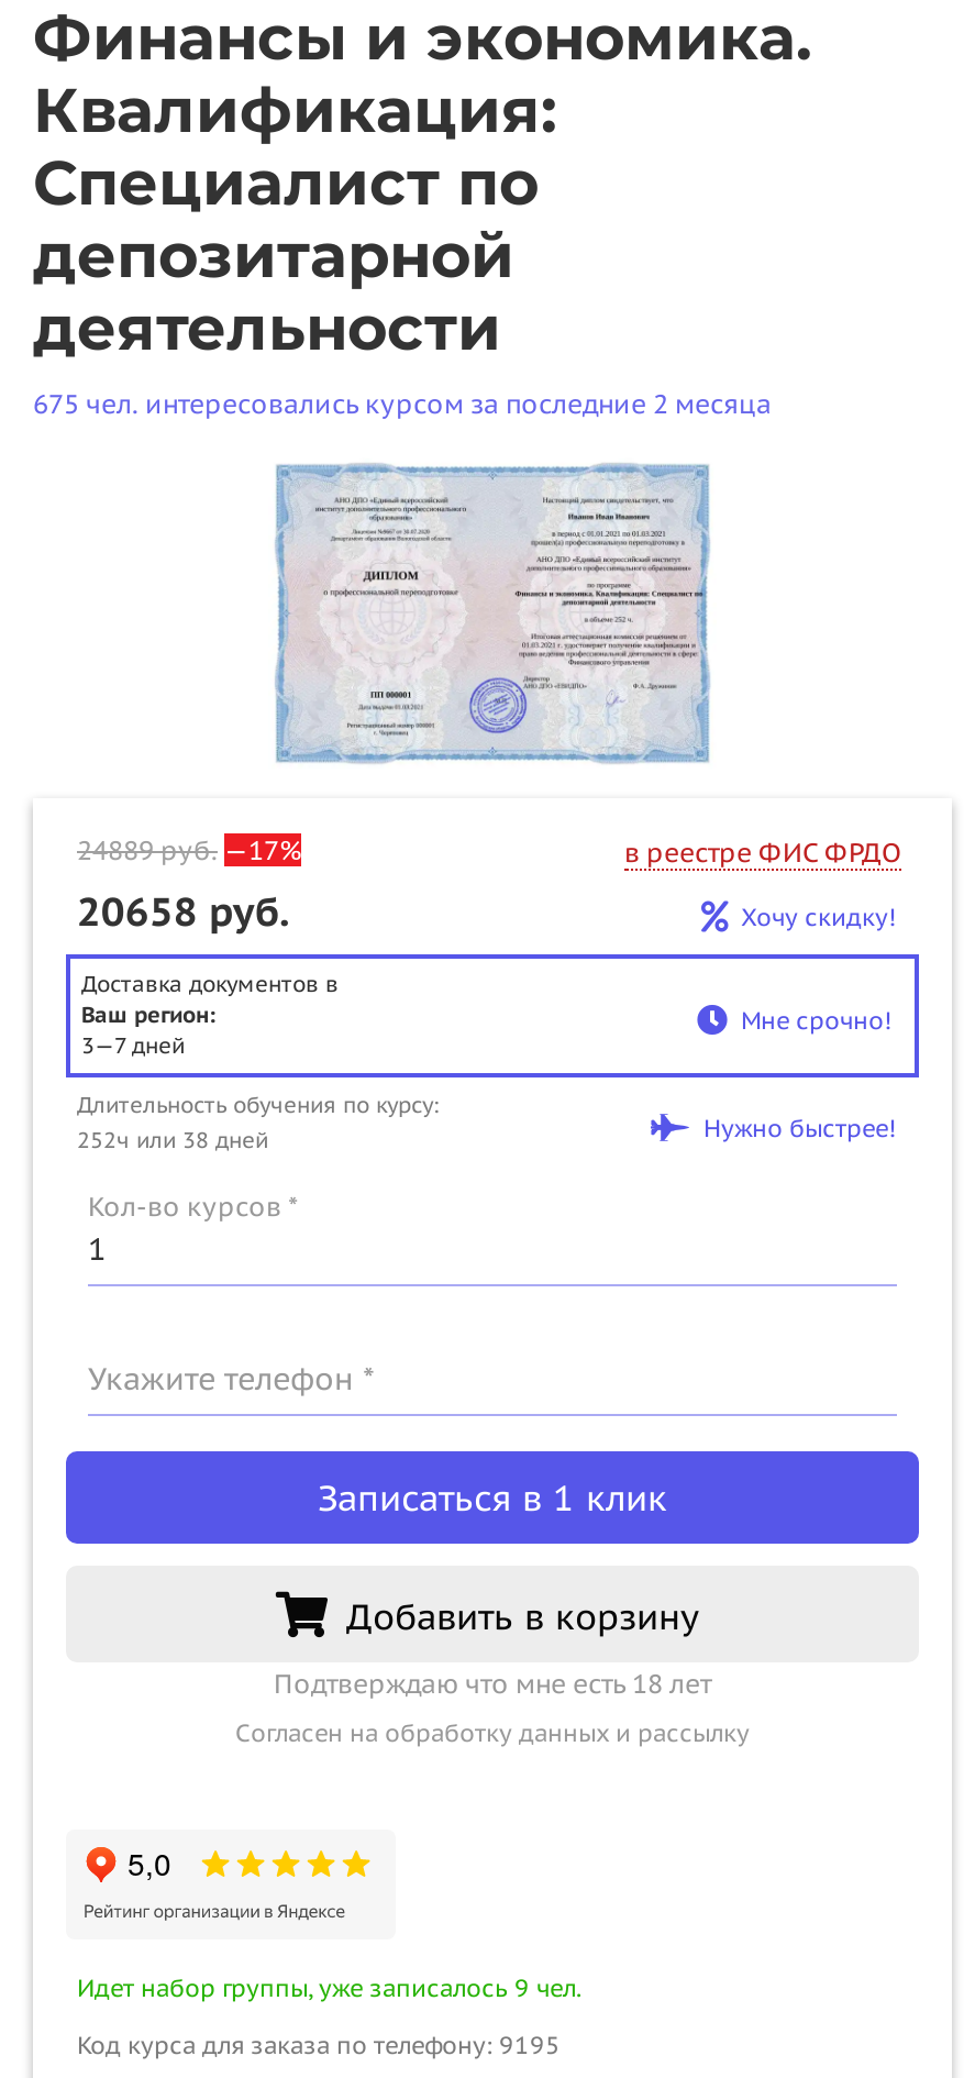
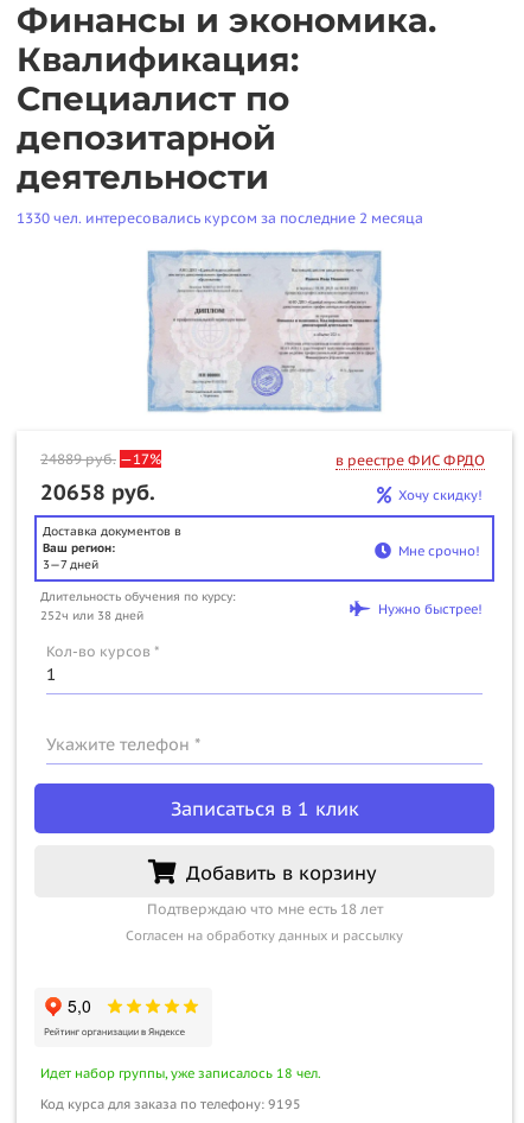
- 675 чел. интересовались курсом за последние 2 месяца
+ 1330 чел. интересовались курсом за последние 2 месяца

- Идет набор группы, уже записалось 9 чел.
+ Идет набор группы, уже записалось 18 чел.
